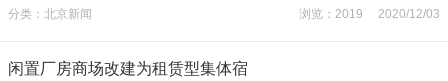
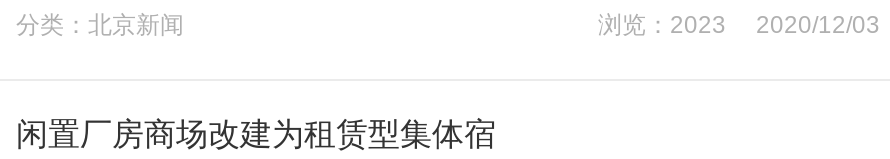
- 浏览：2019 2020/12/03
+ 浏览：2023 2020/12/03
